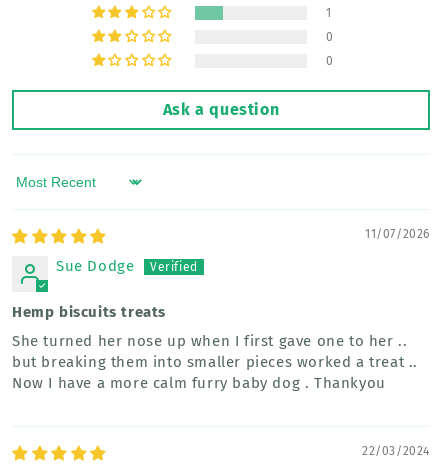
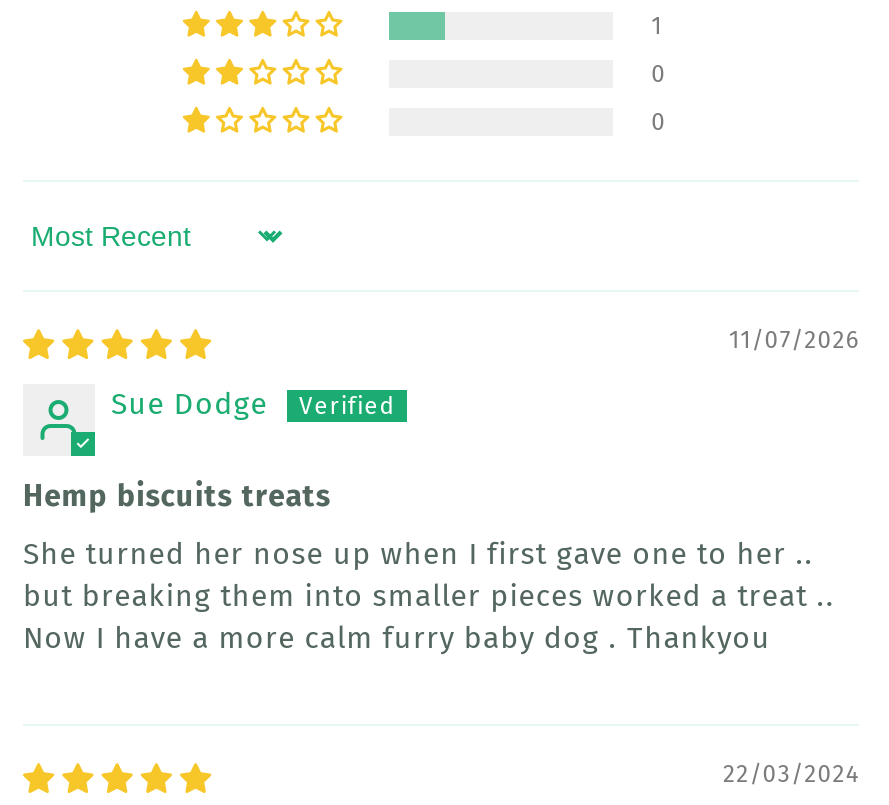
- Ask a question
